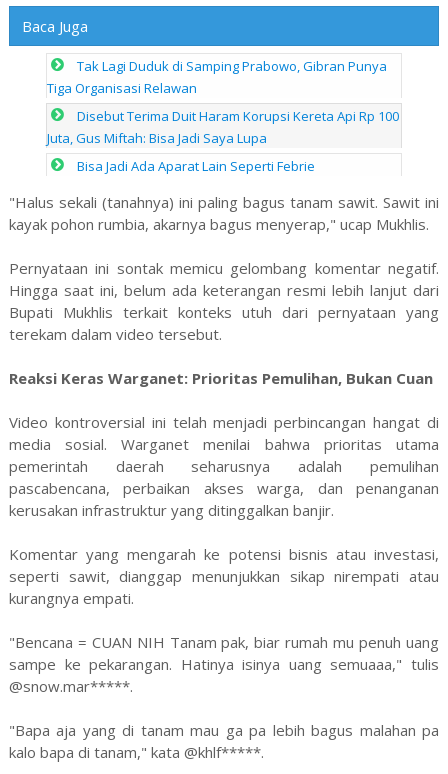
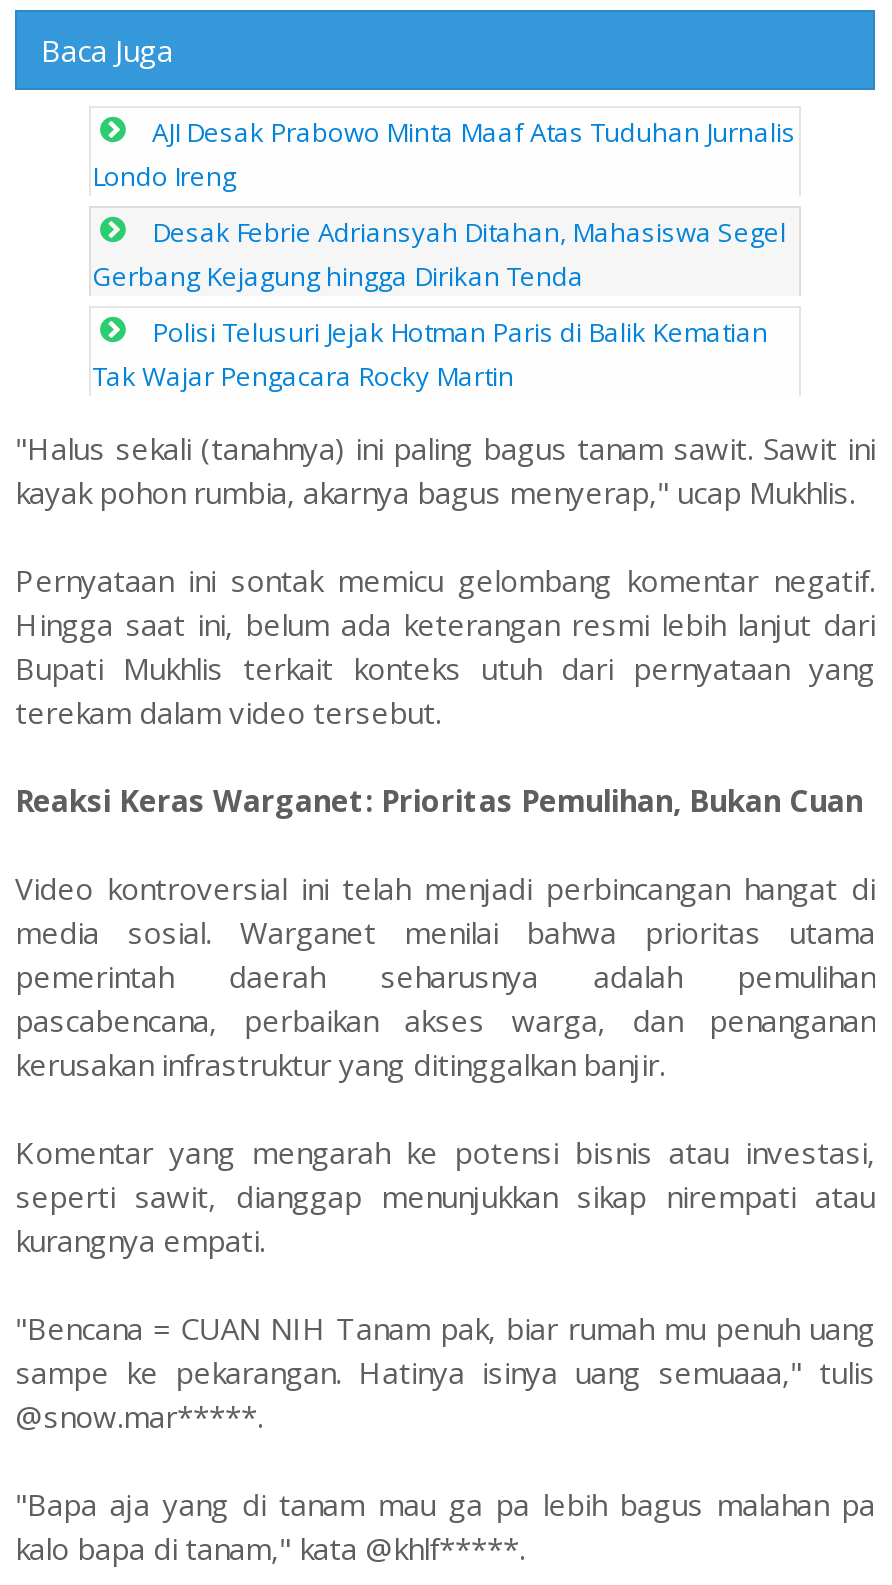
- Tak Lagi Duduk di Samping Prabowo, Gibran Punya
- Tiga Organisasi Relawan
+ AJI Desak Prabowo Minta Maaf Atas Tuduhan Jurnalis
+ Londo Ireng

- Disebut Terima Duit Haram Korupsi Kereta Api Rp 100
- Juta, Gus Miftah: Bisa Jadi Saya Lupa
+ Desak Febrie Adriansyah Ditahan, Mahasiswa Segel
+ Gerbang Kejagung hingga Dirikan Tenda

- Bisa Jadi Ada Aparat Lain Seperti Febrie
+ Polisi Telusuri Jejak Hotman Paris di Balik Kematian
+ Tak Wajar Pengacara Rocky Martin
